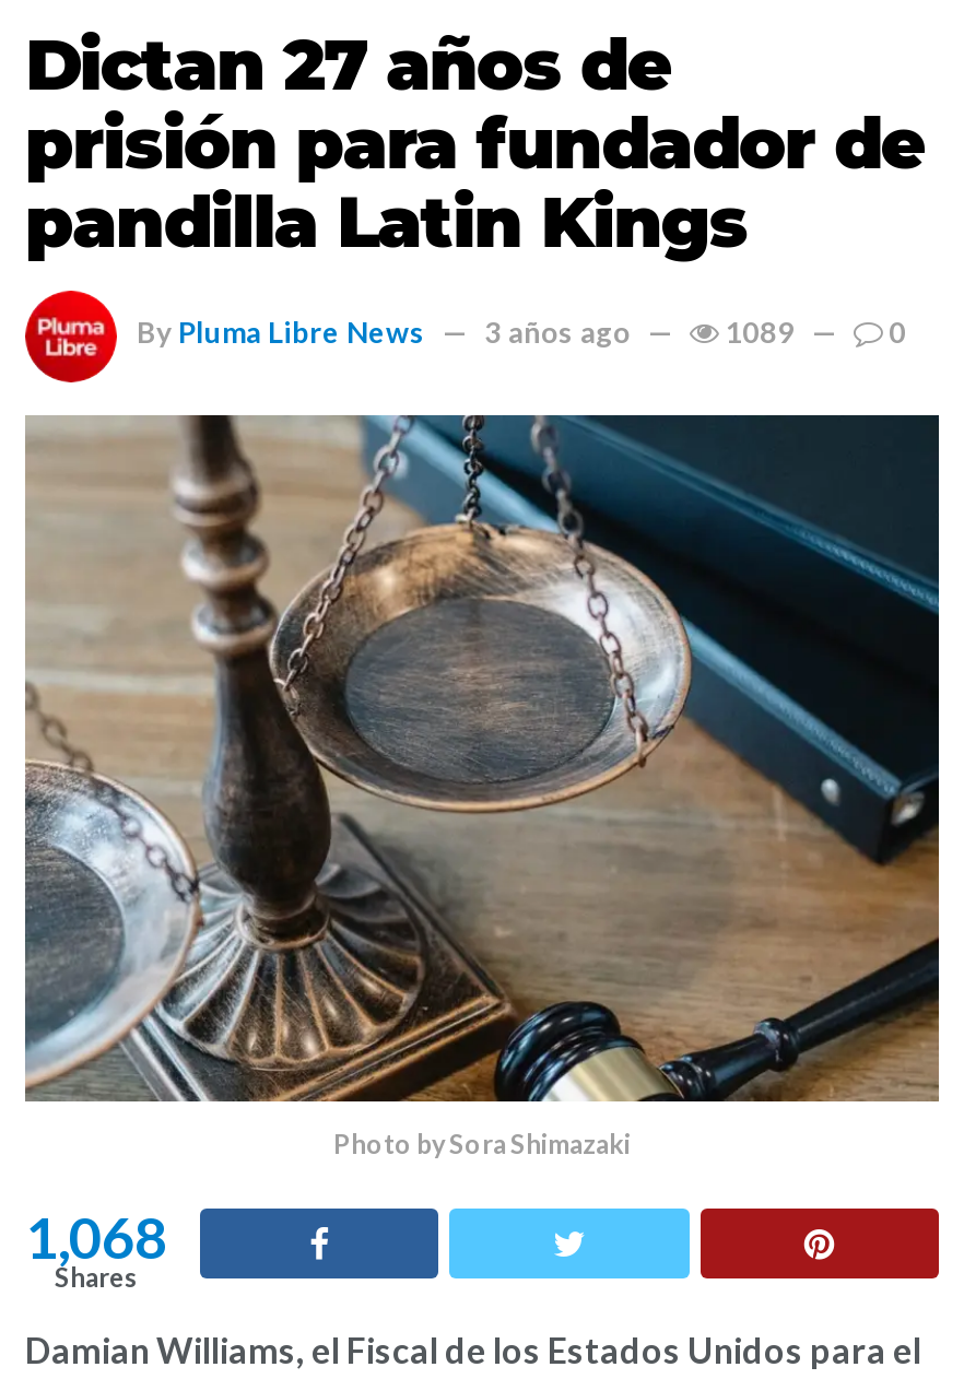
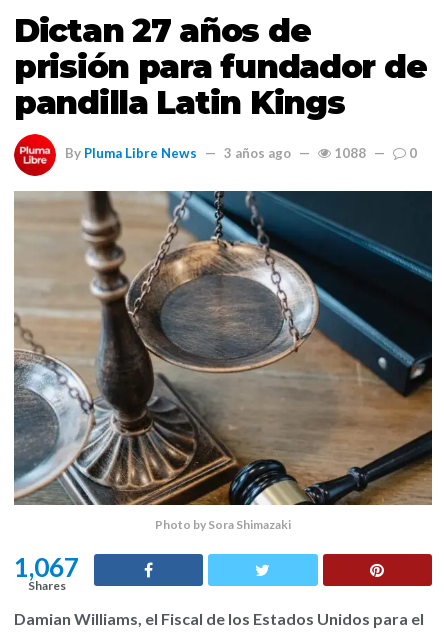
- 1089
+ 1088

- 1,068
+ 1,067
